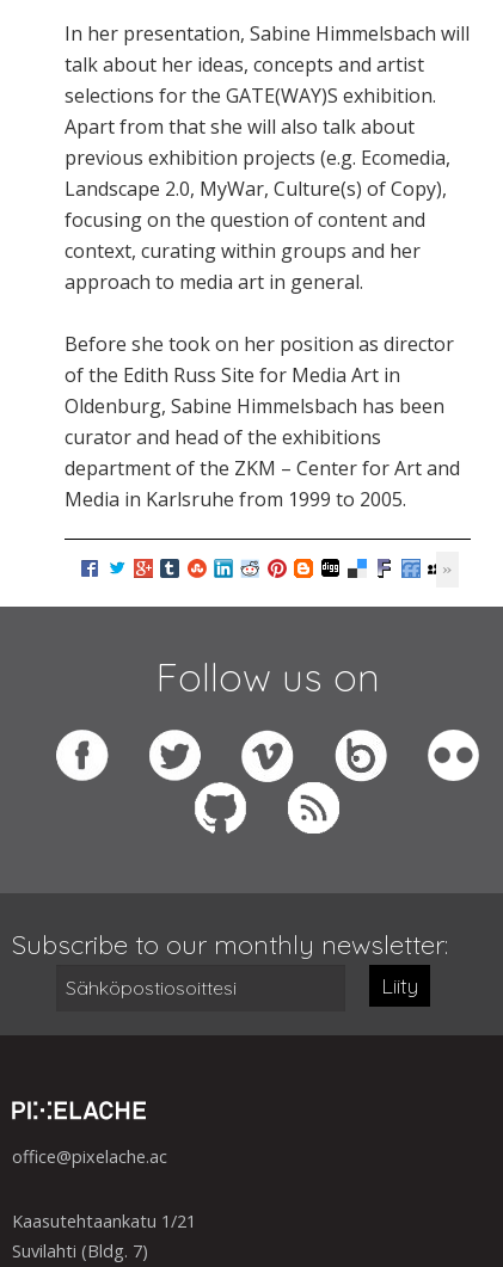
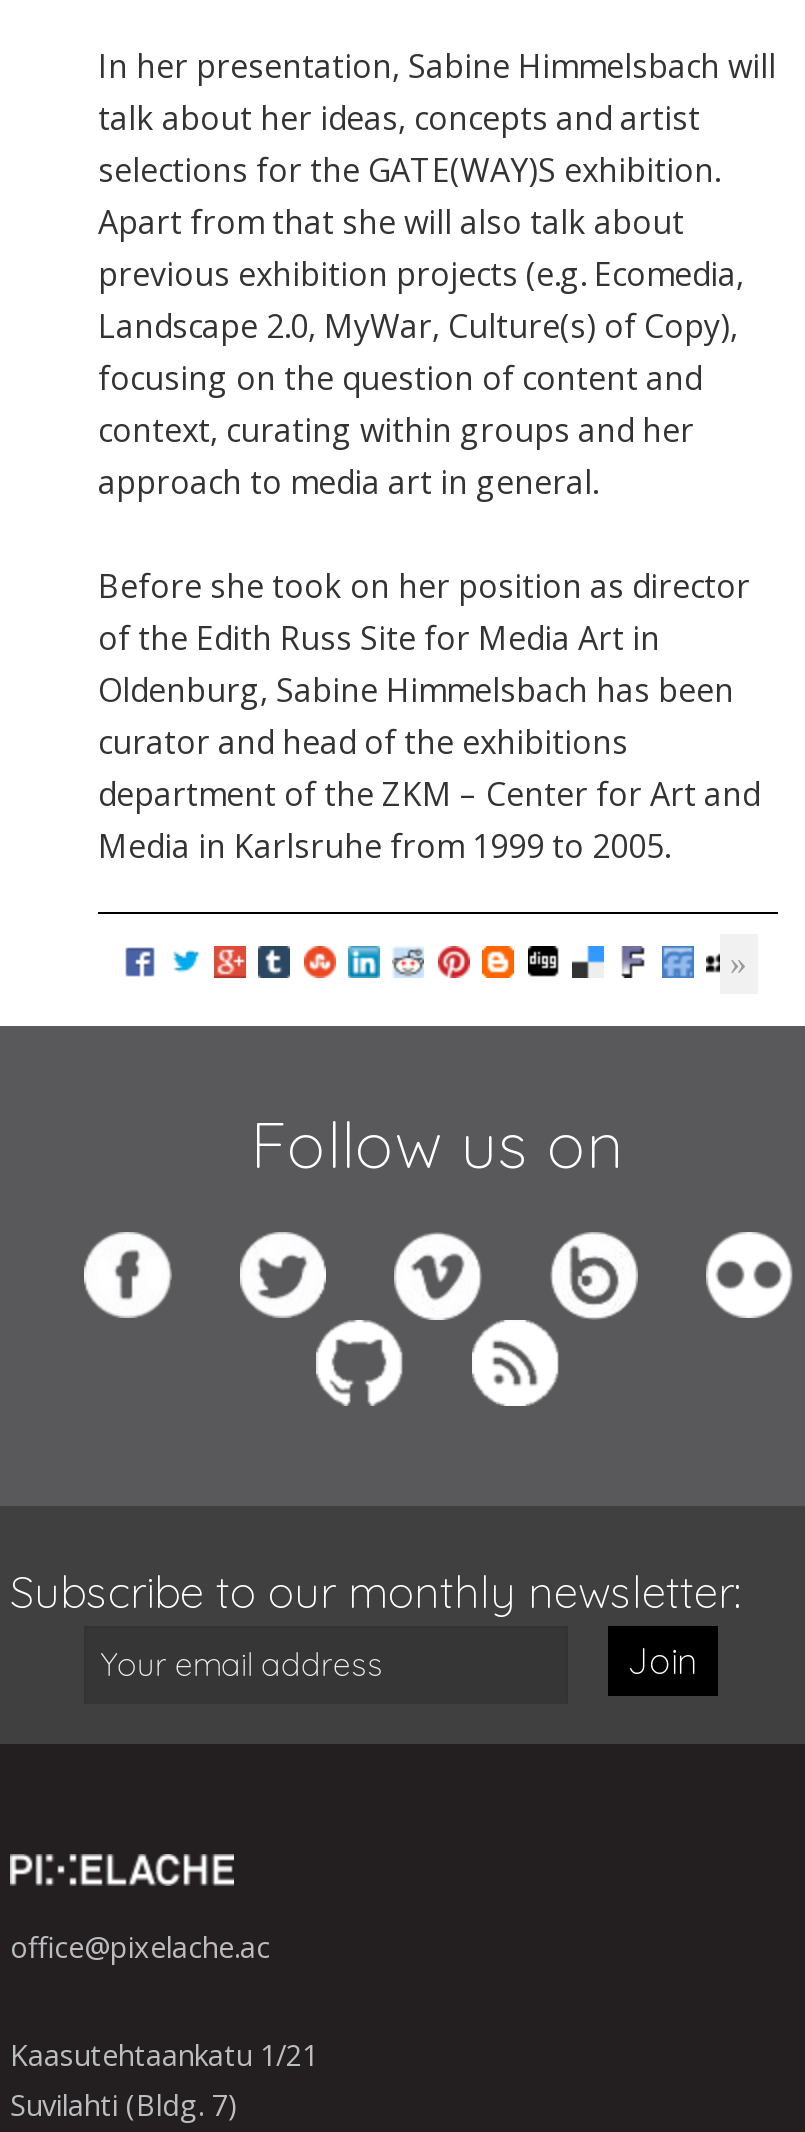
- Liity
+ Join
